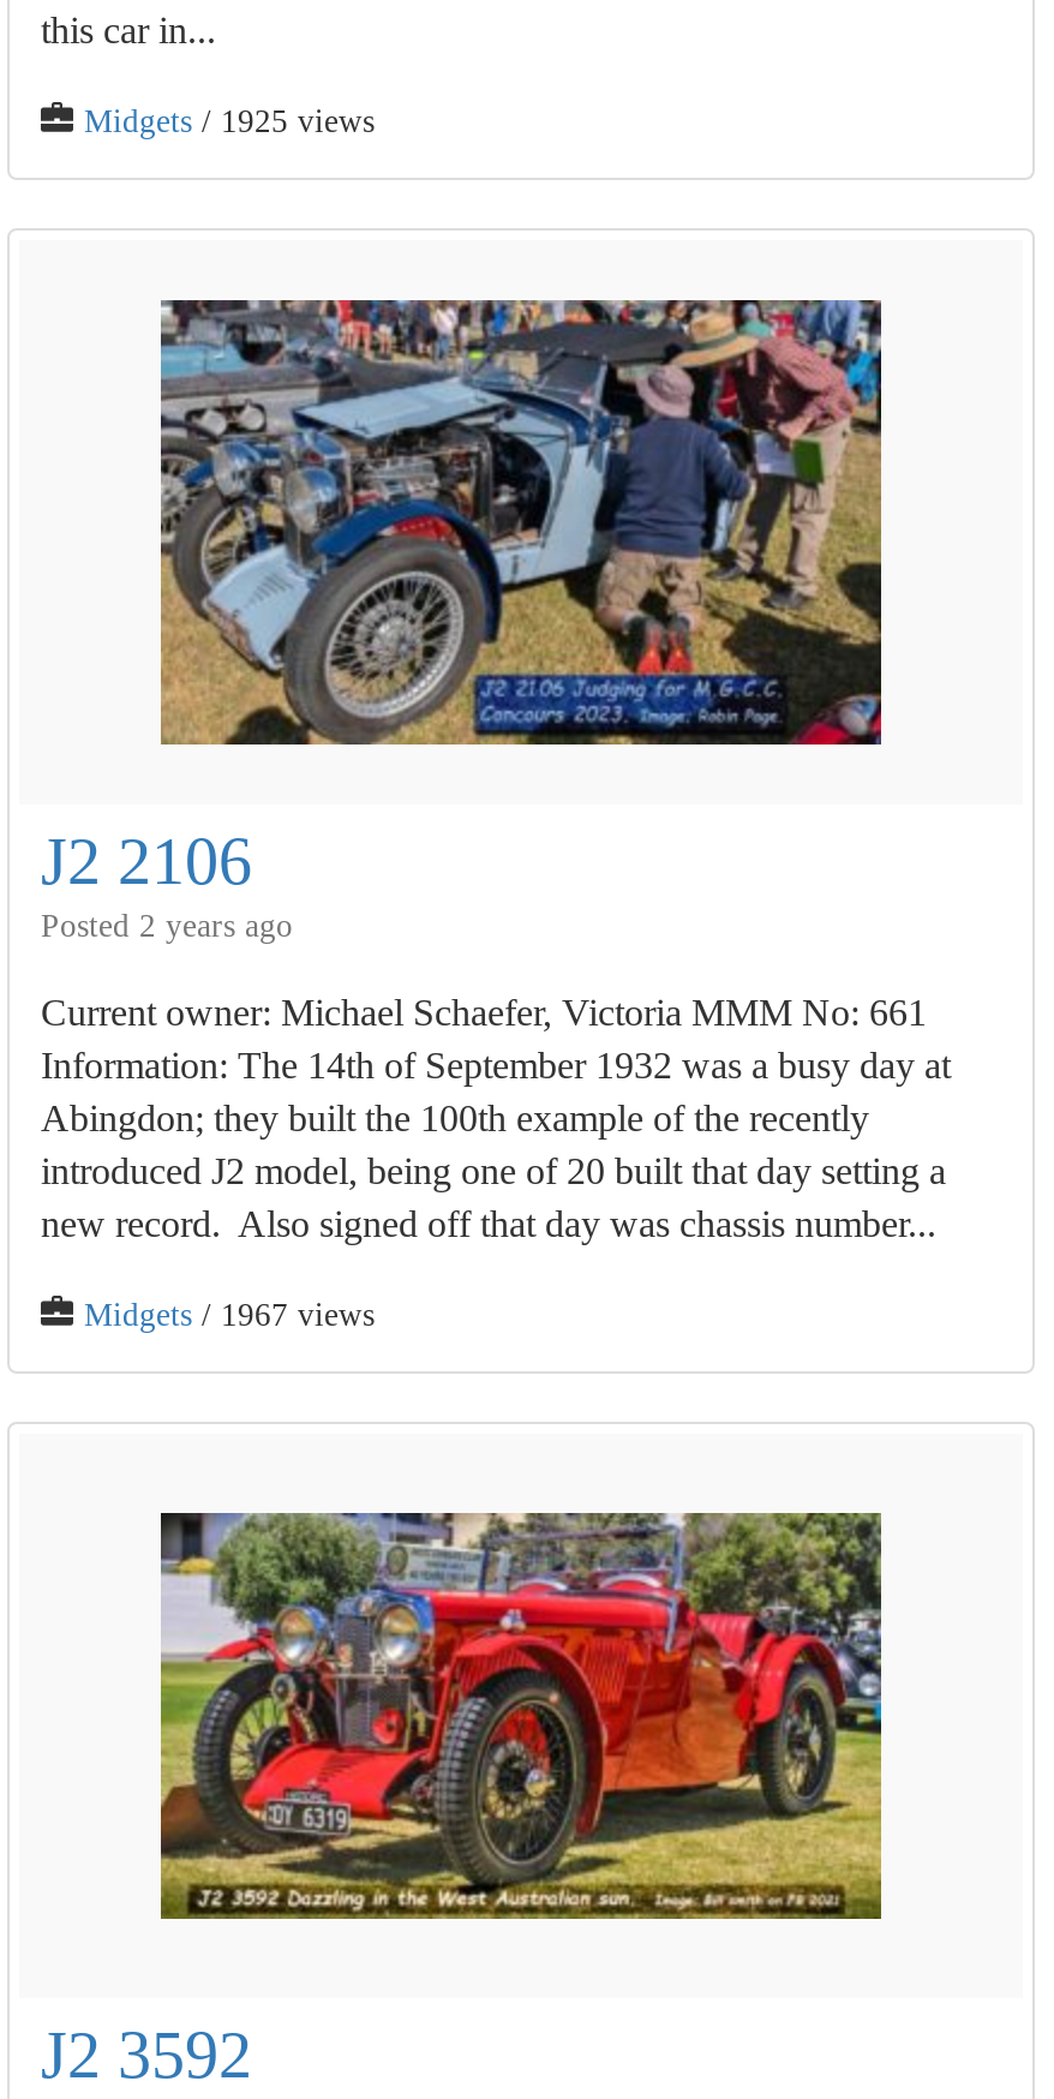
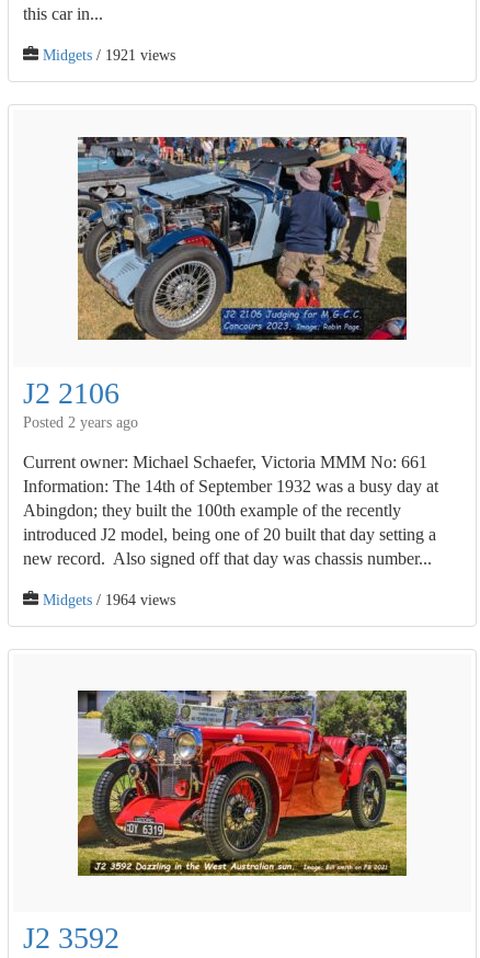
- Midgets / 1925 views
+ Midgets / 1921 views

- Midgets / 1967 views
+ Midgets / 1964 views
